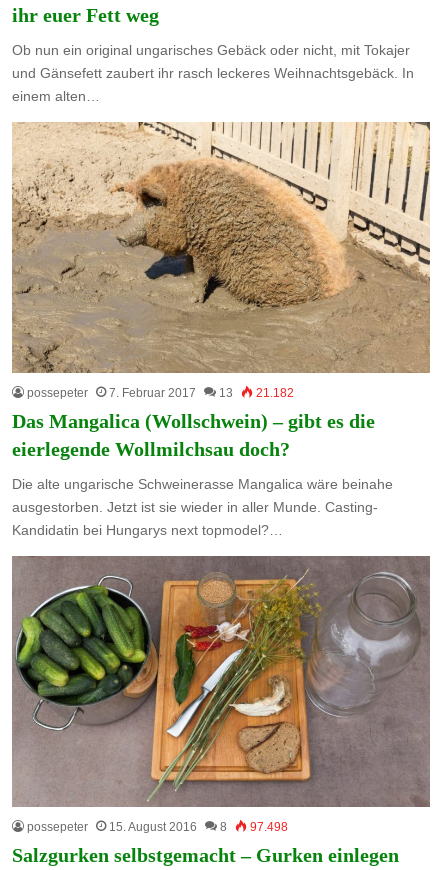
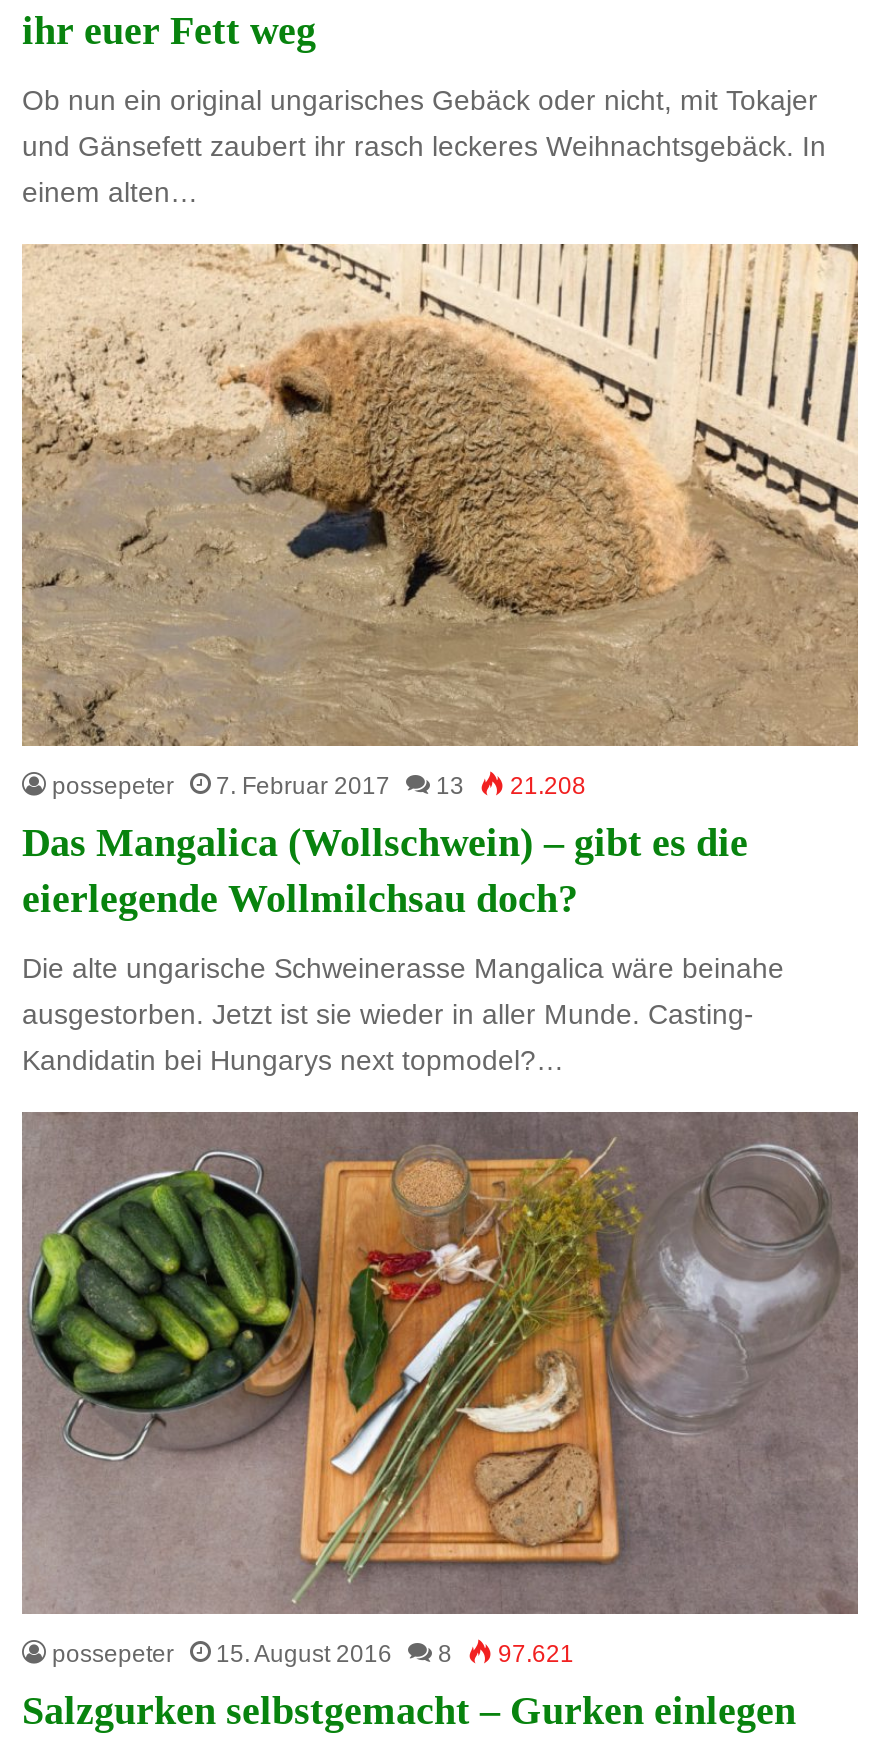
- possepeter 7. Februar 2017 13 21.182
+ possepeter 7. Februar 2017 13 21.208

- possepeter 15. August 2016 8 97.498
+ possepeter 15. August 2016 8 97.621
